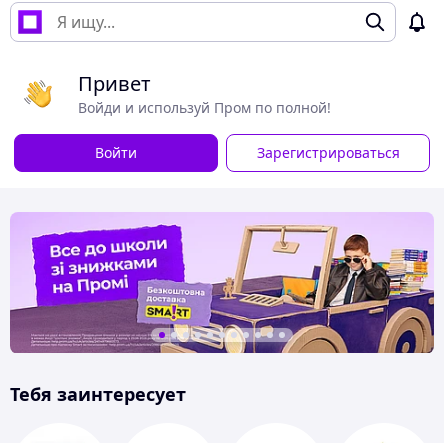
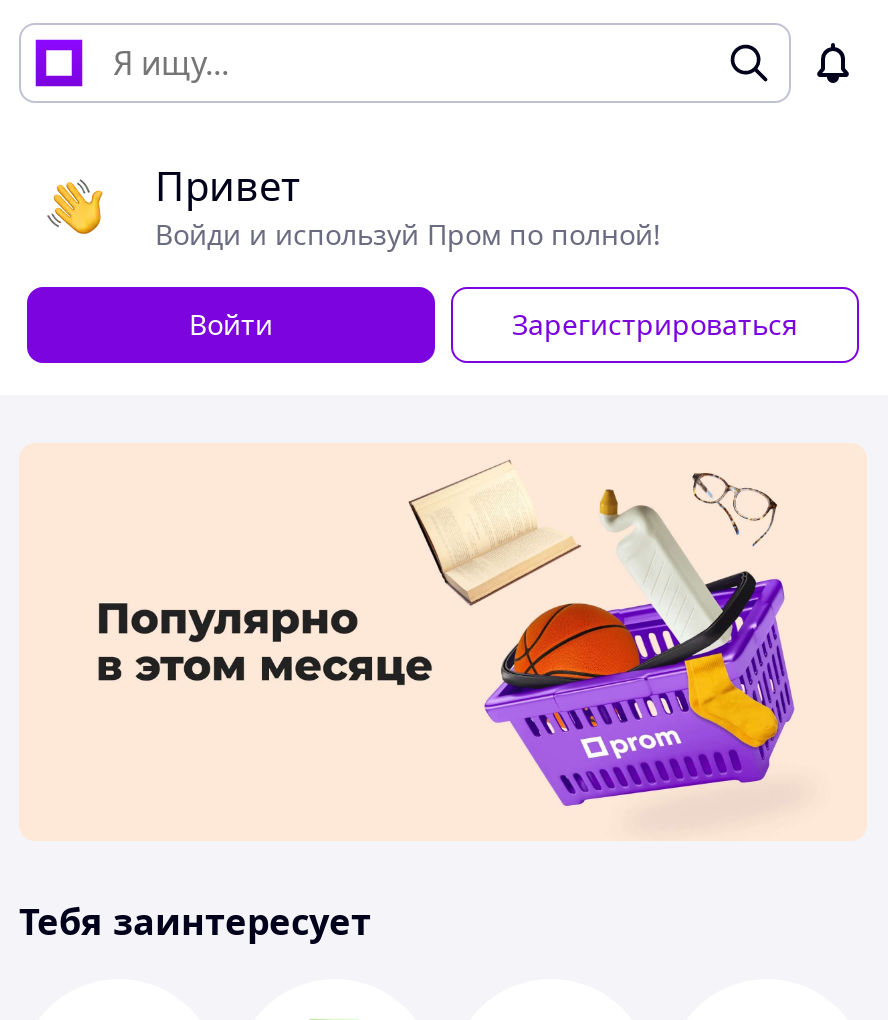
- [image]
+ [image]
